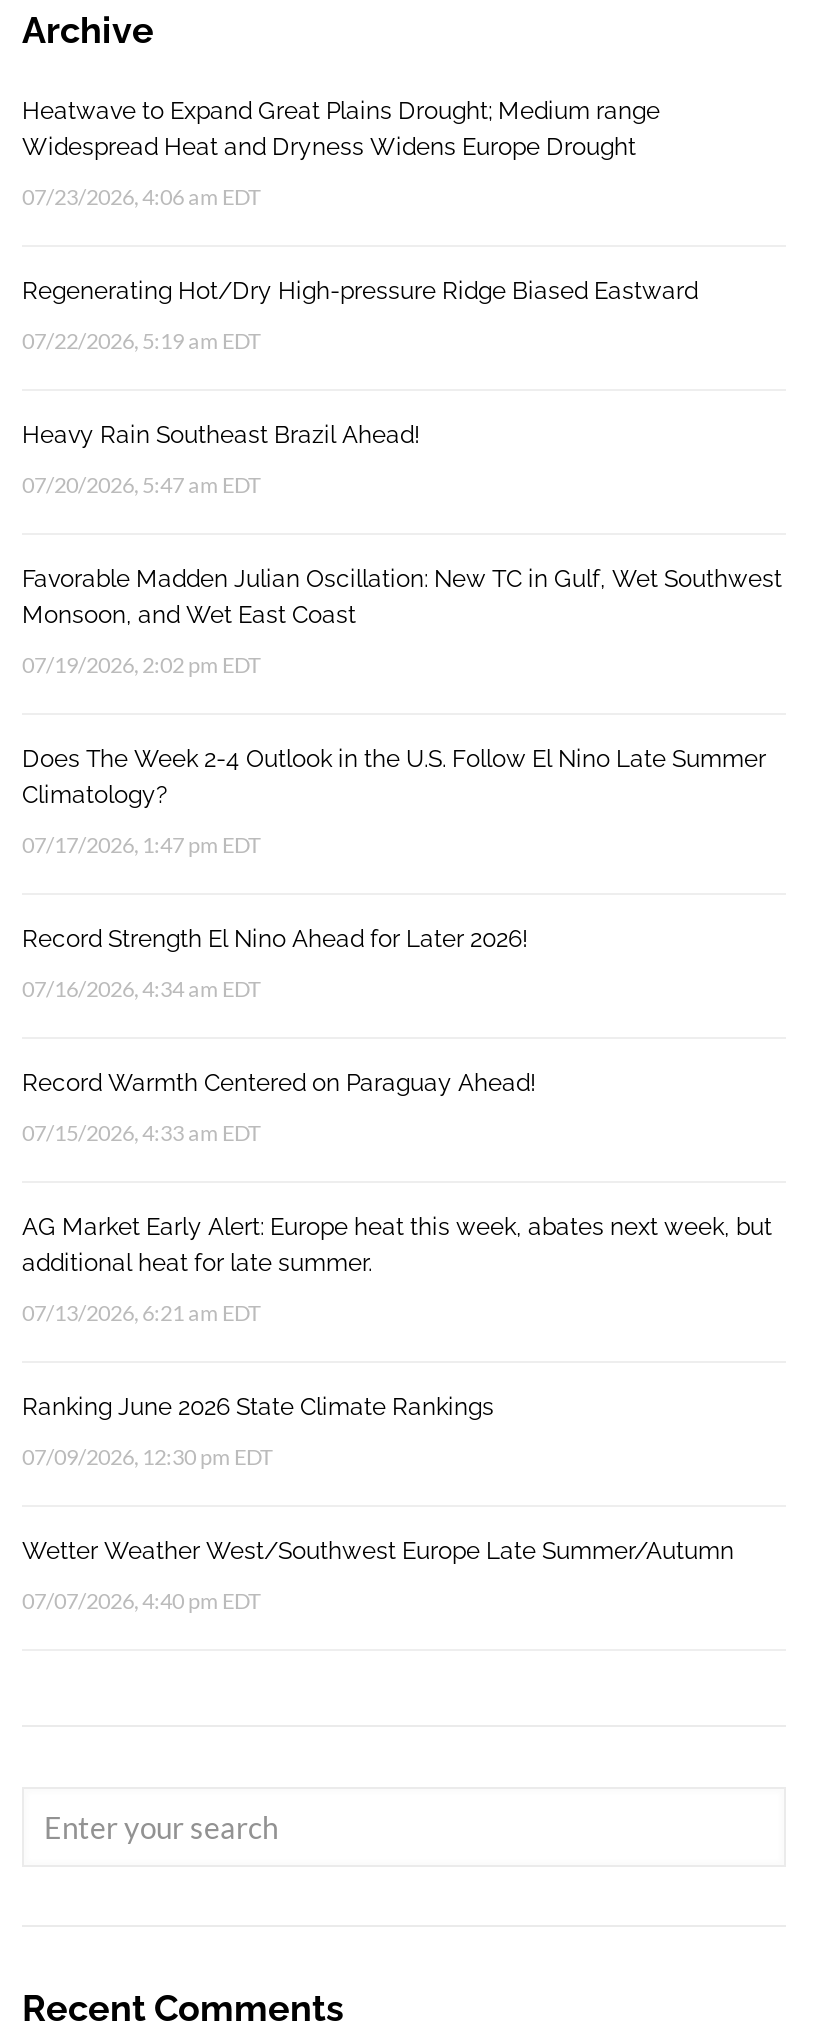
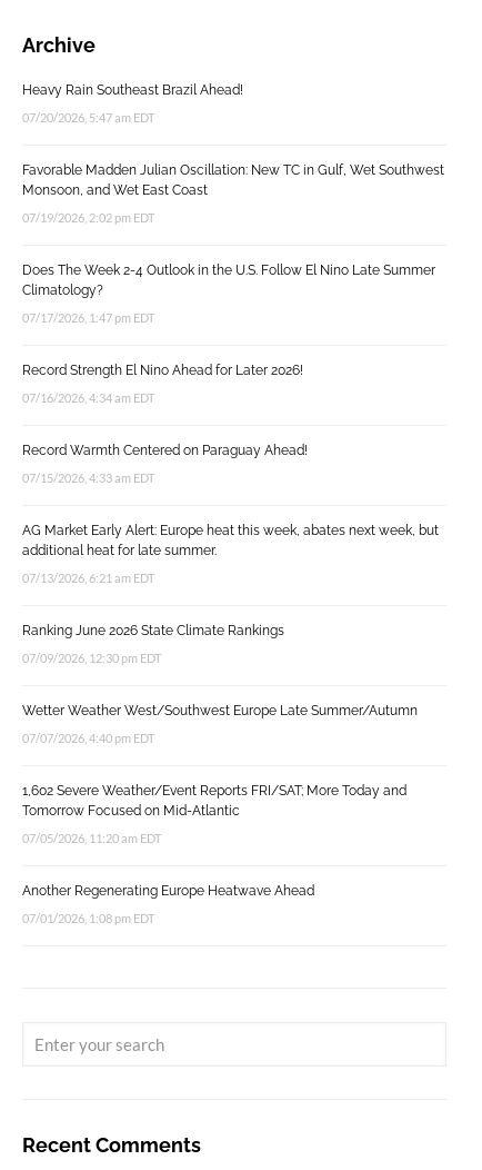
- Heatwave to Expand Great Plains Drought; Medium range
- Widespread Heat and Dryness Widens Europe Drought
- 07/23/2026, 4:06 am EDT
- Regenerating Hot/Dry High-pressure Ridge Biased Eastward
- 07/22/2026, 5:19 am EDT

moved up: Heavy Rain Southeast Brazil Ahead! | 07/20/2026, 5:47 am EDT | Favorable Madden Julian Oscillation: New TC in Gulf, Wet Southwest | ... | Wetter Weather West/Southwest Europe Late Summer/Autumn | 07/07/2026, 4:40 pm EDT

+ 1,602 Severe Weather/Event Reports FRI/SAT; More Today and
+ Tomorrow Focused on Mid-Atlantic
+ 07/05/2026, 11:20 am EDT
+ Another Regenerating Europe Heatwave Ahead
+ 07/01/2026, 1:08 pm EDT
